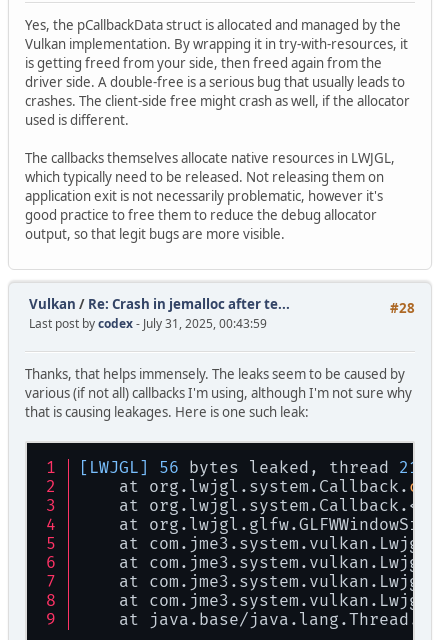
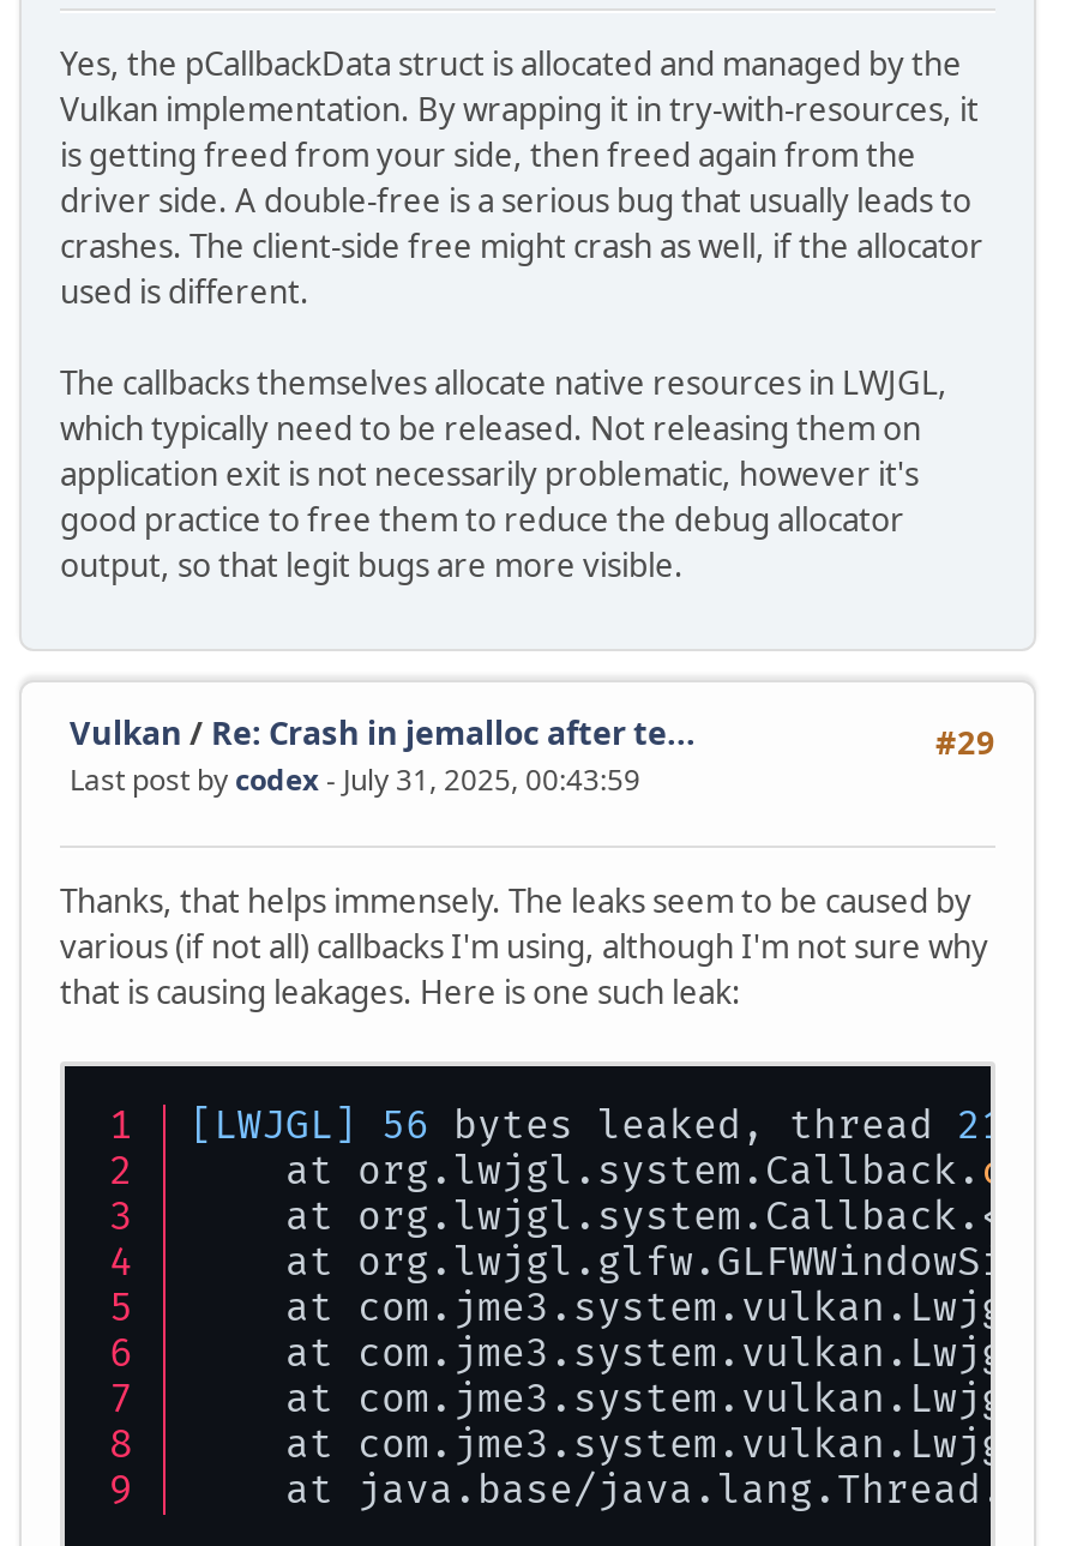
- #28
+ #29
